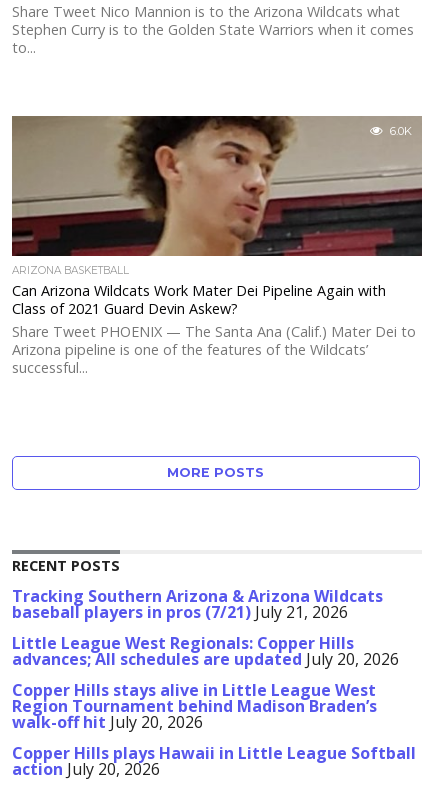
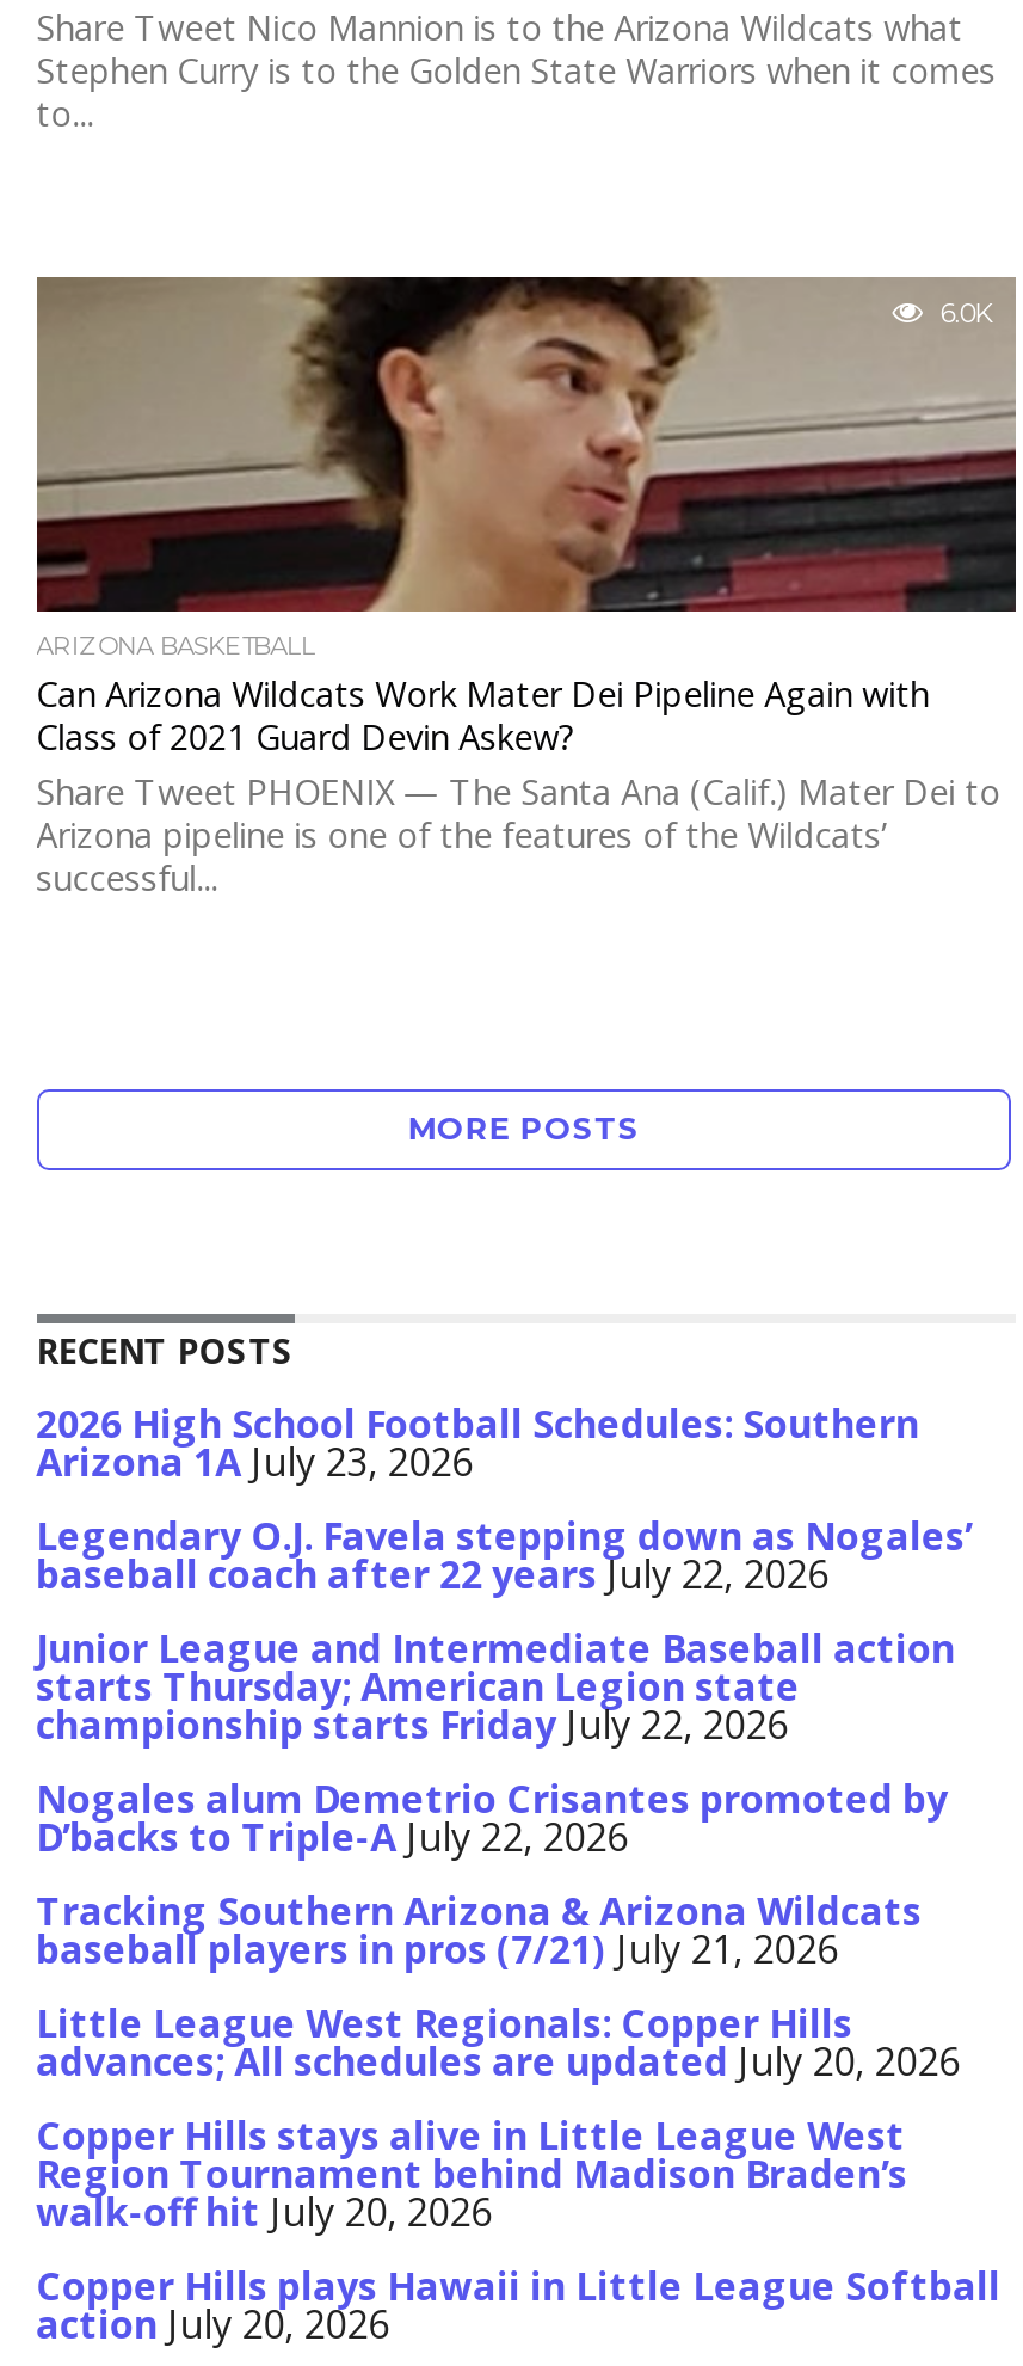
+ 2026 High School Football Schedules: Southern
+ Arizona 1A July 23, 2026
+ Legendary O.J. Favela stepping down as Nogales’
+ baseball coach after 22 years July 22, 2026
+ Junior League and Intermediate Baseball action
+ starts Thursday; American Legion state
+ championship starts Friday July 22, 2026
+ Nogales alum Demetrio Crisantes promoted by
+ D’backs to Triple-A July 22, 2026
